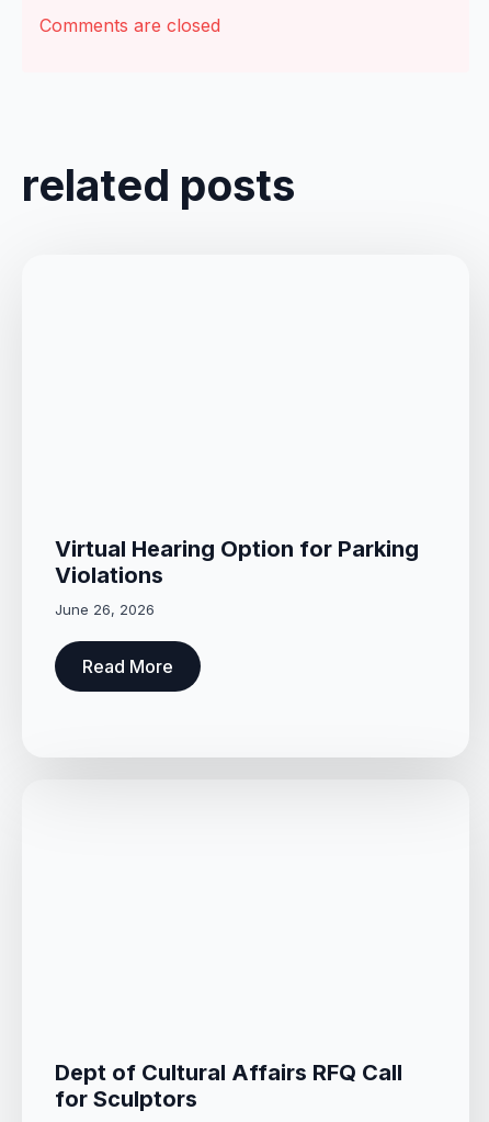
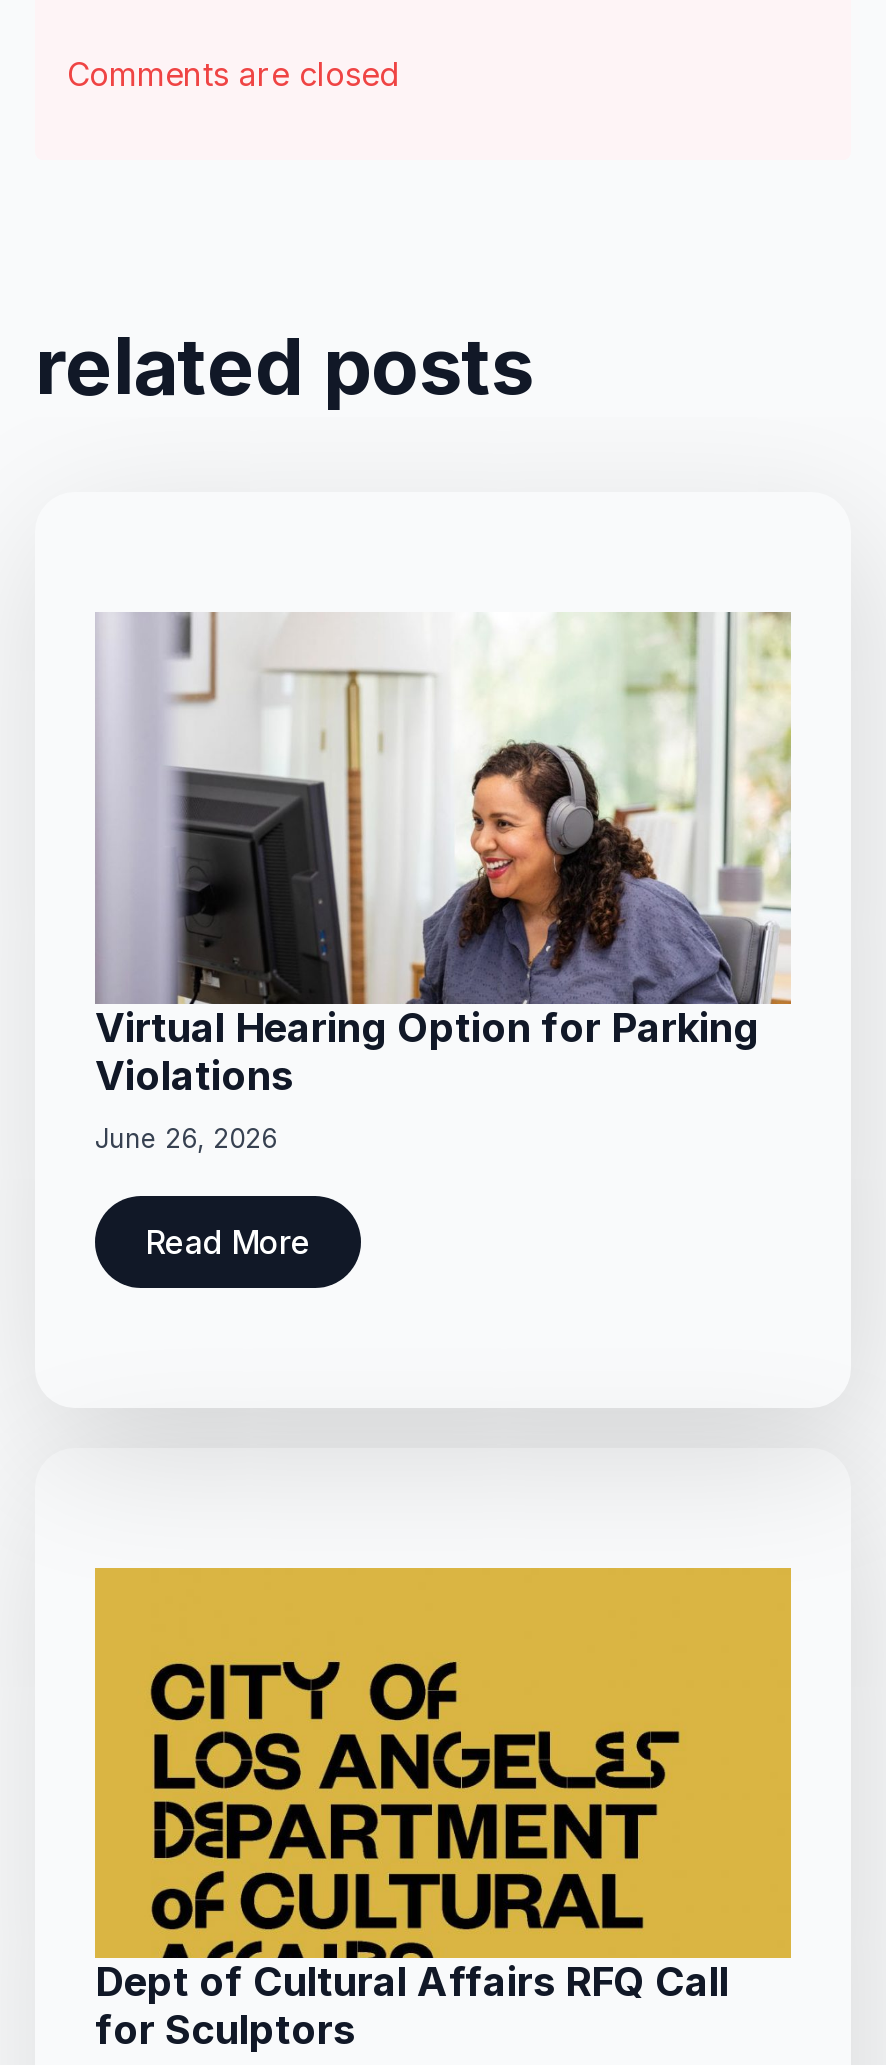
+ [image]

+ [image]
